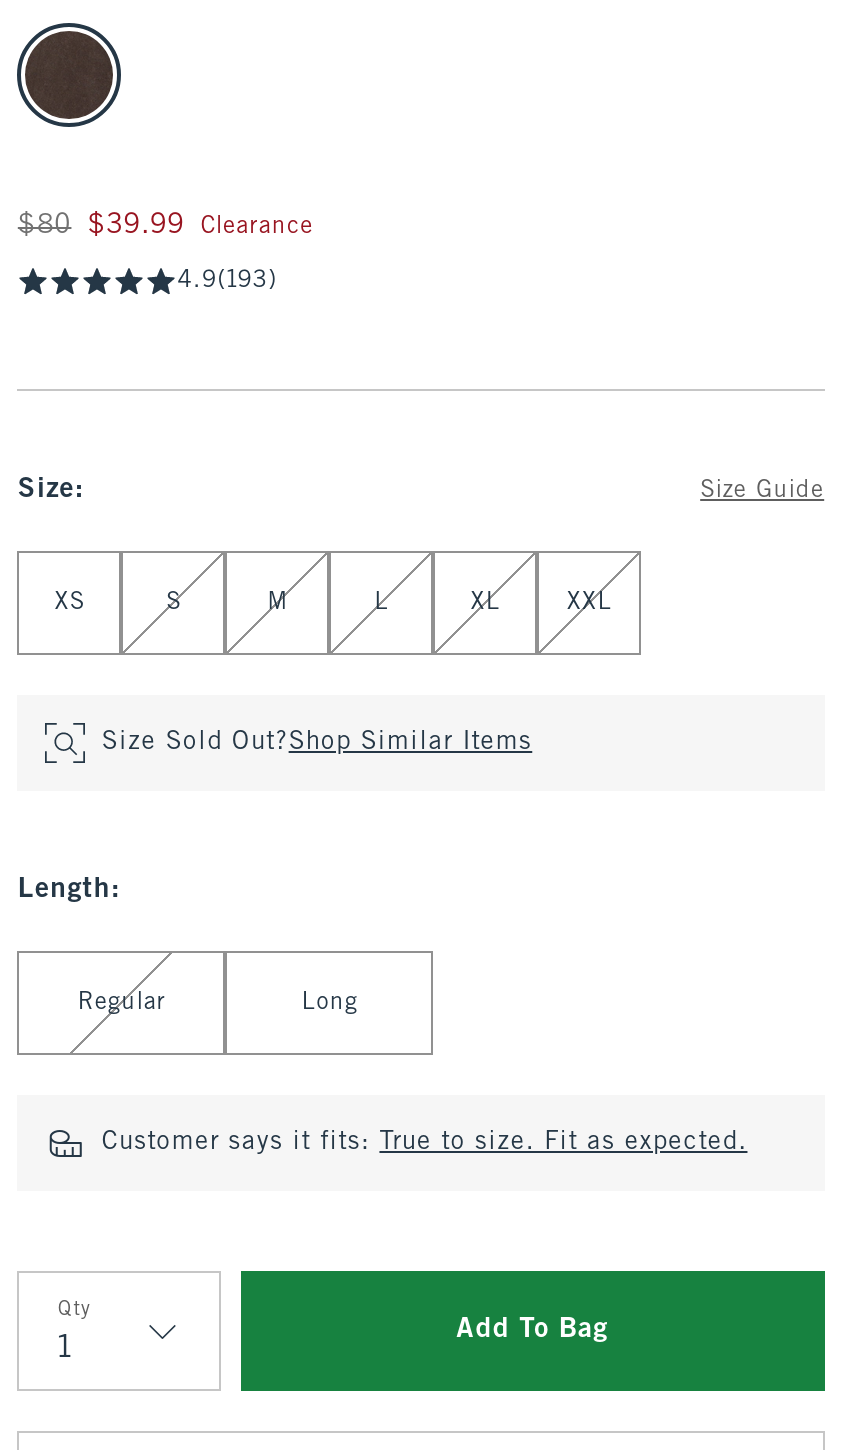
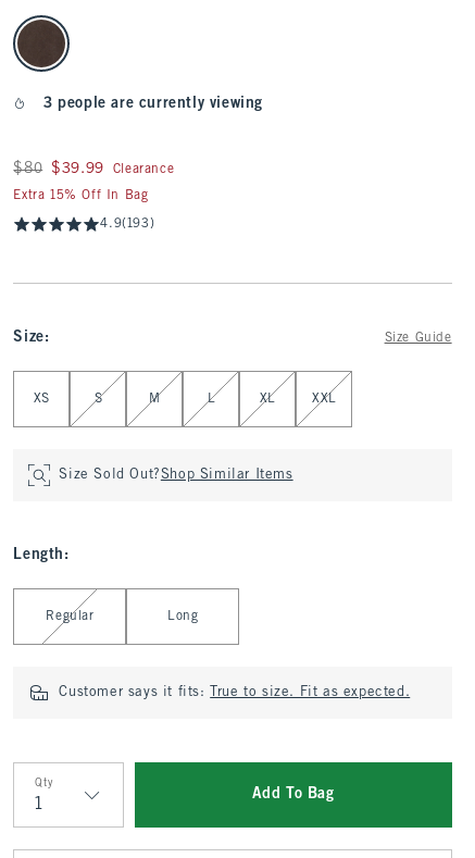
+ 3 people are currently viewing

+ Extra 15% Off In Bag
